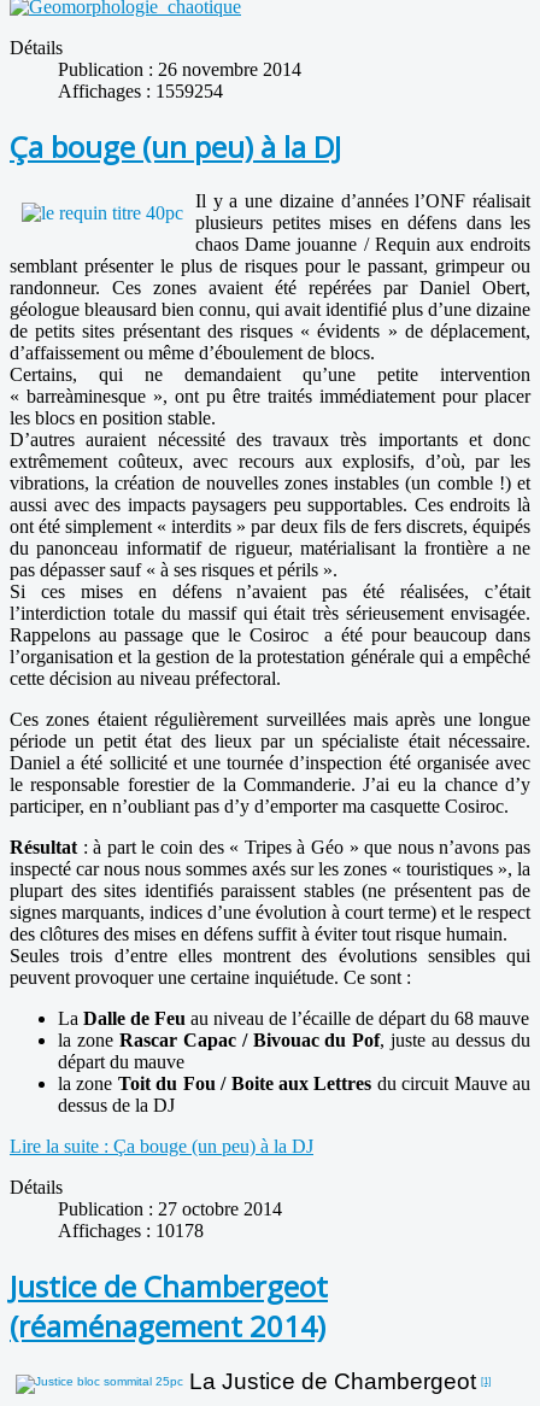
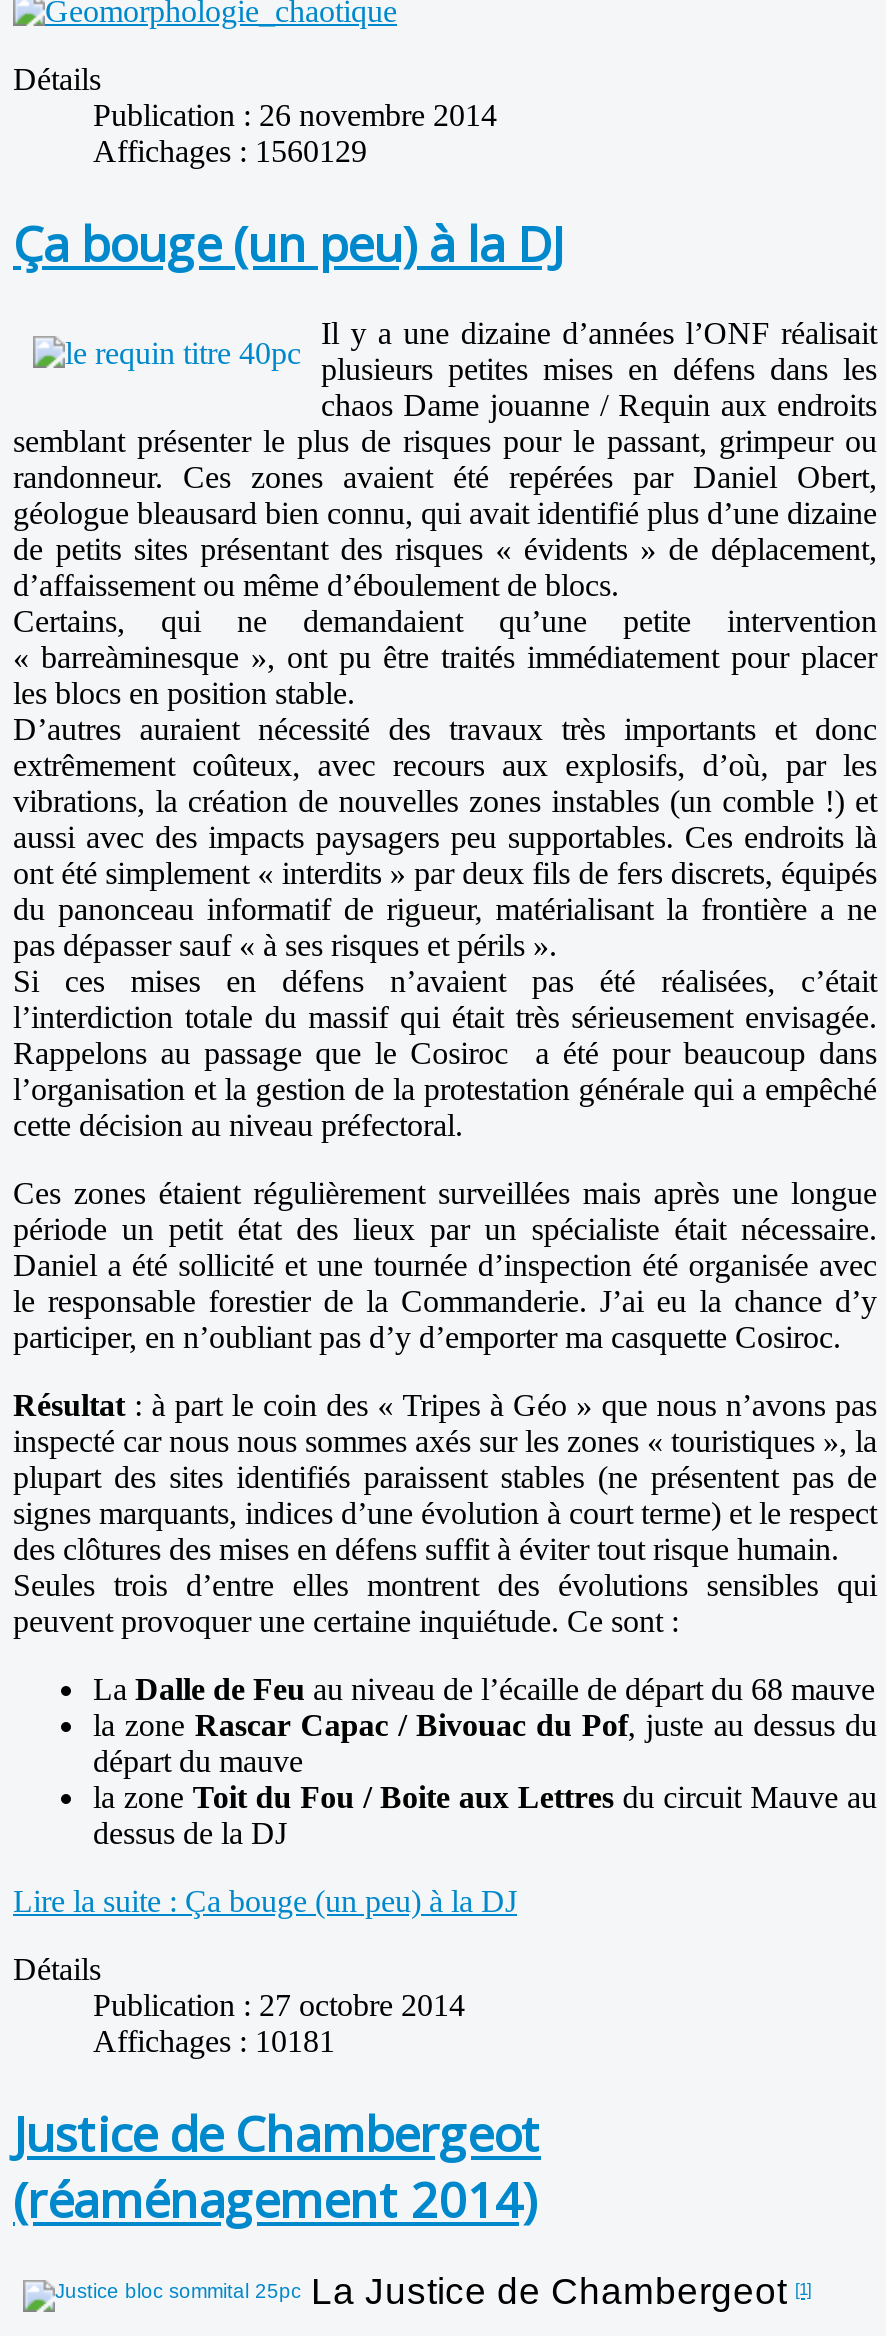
- Affichages : 1559254
+ Affichages : 1560129

- Affichages : 10178
+ Affichages : 10181
